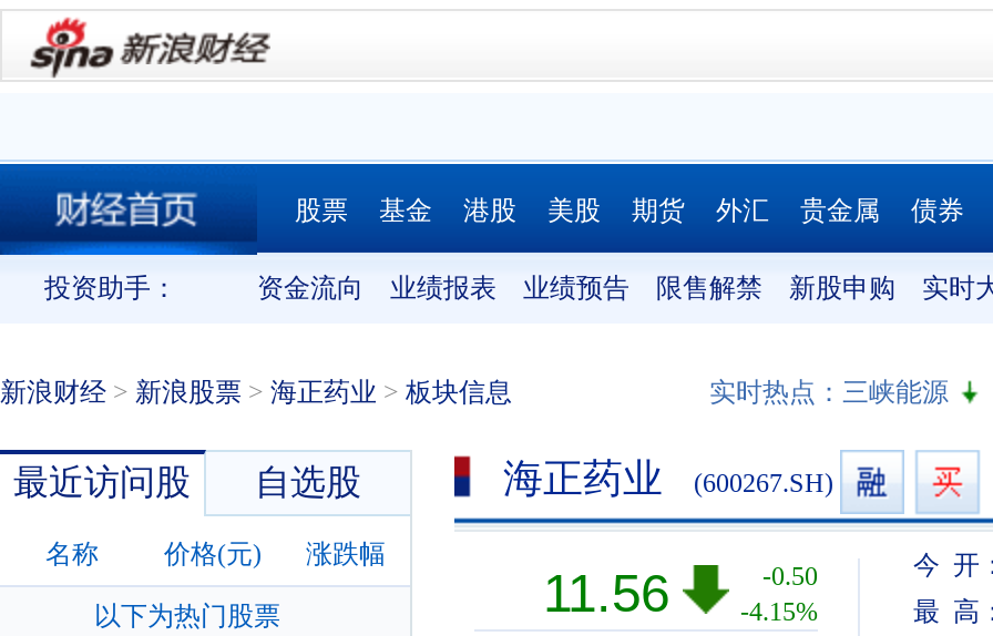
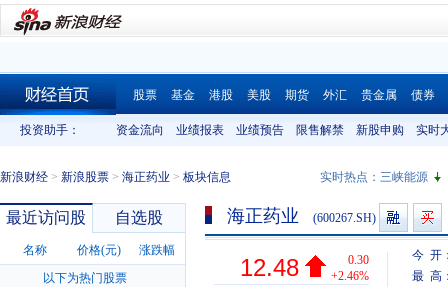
- 11.56
+ 12.48

- -0.50
+ 0.30

- -4.15%
+ +2.46%
